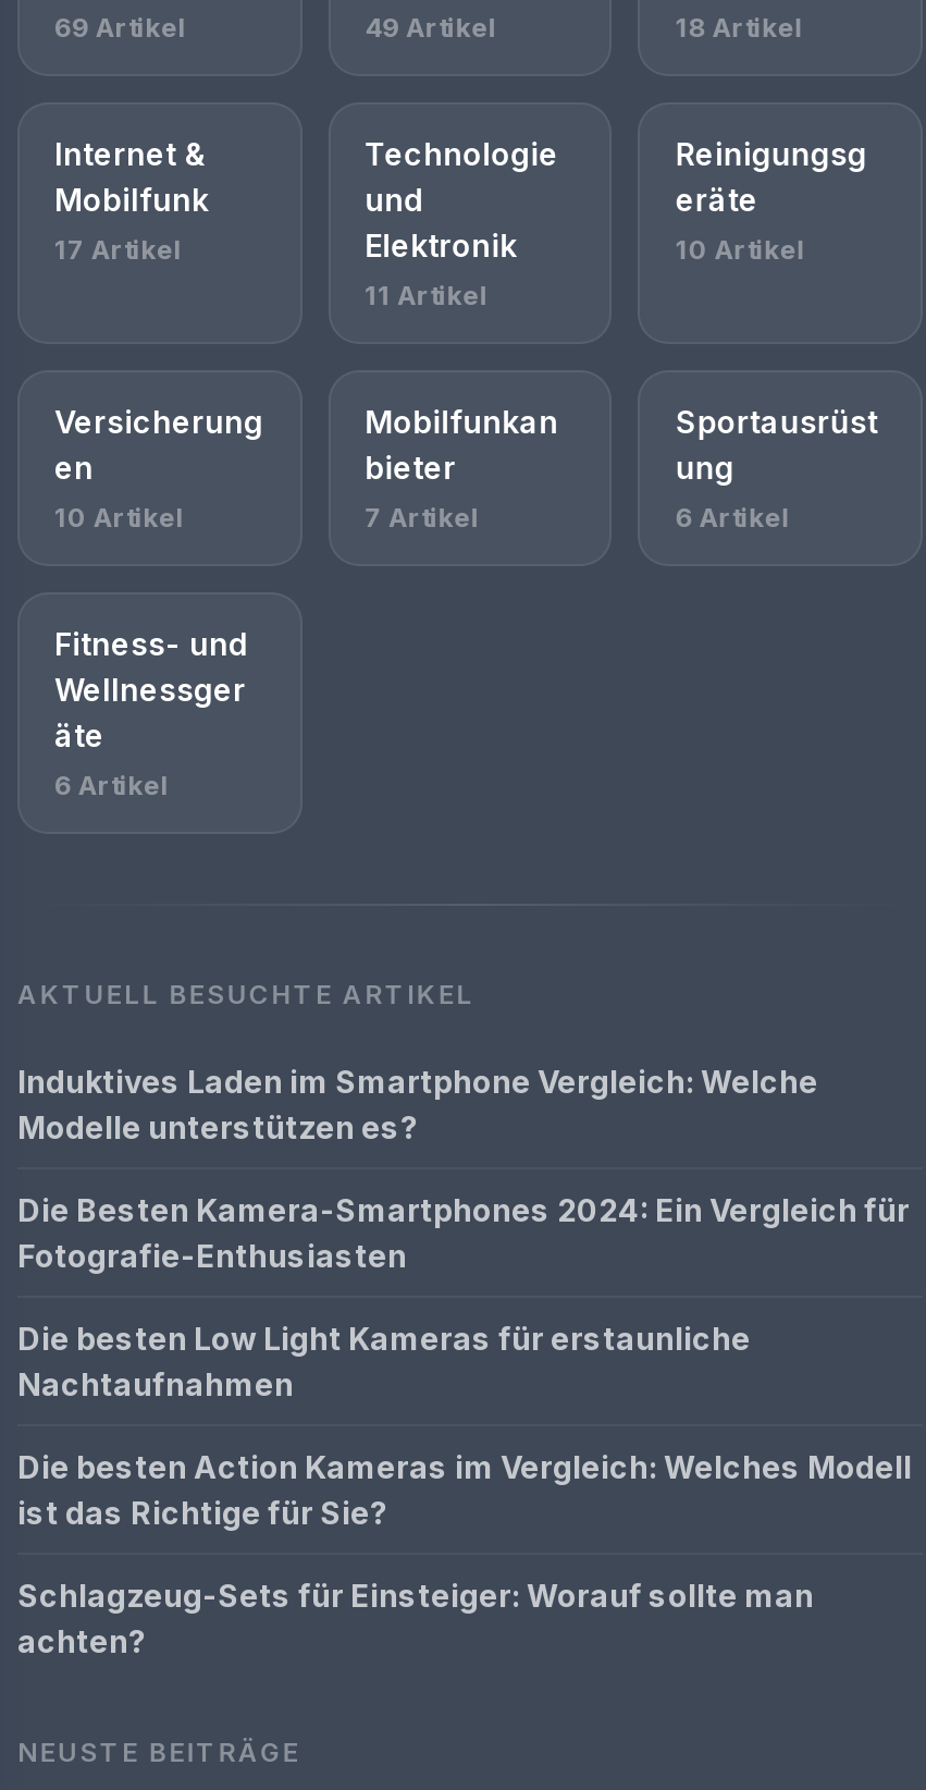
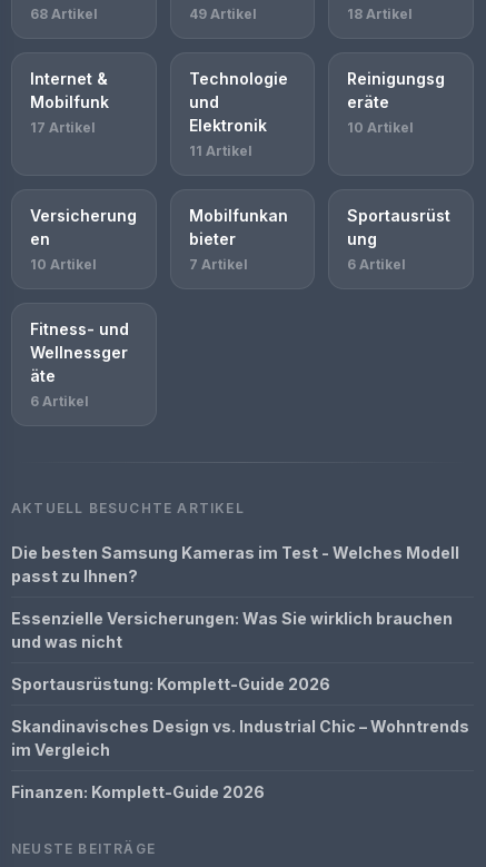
- 69 Artikel
+ 68 Artikel

- Induktives Laden im Smartphone Vergleich: Welche
- Modelle unterstützen es?
+ Die besten Samsung Kameras im Test - Welches Modell
+ passt zu Ihnen?

- Die Besten Kamera-Smartphones 2024: Ein Vergleich für
- Fotografie-Enthusiasten
+ Essenzielle Versicherungen: Was Sie wirklich brauchen
+ und was nicht

- Die besten Low Light Kameras für erstaunliche
- Nachtaufnahmen
+ Sportausrüstung: Komplett-Guide 2026

- Die besten Action Kameras im Vergleich: Welches Modell
- ist das Richtige für Sie?
+ Skandinavisches Design vs. Industrial Chic – Wohntrends
+ im Vergleich

- Schlagzeug-Sets für Einsteiger: Worauf sollte man
- achten?
+ Finanzen: Komplett-Guide 2026
